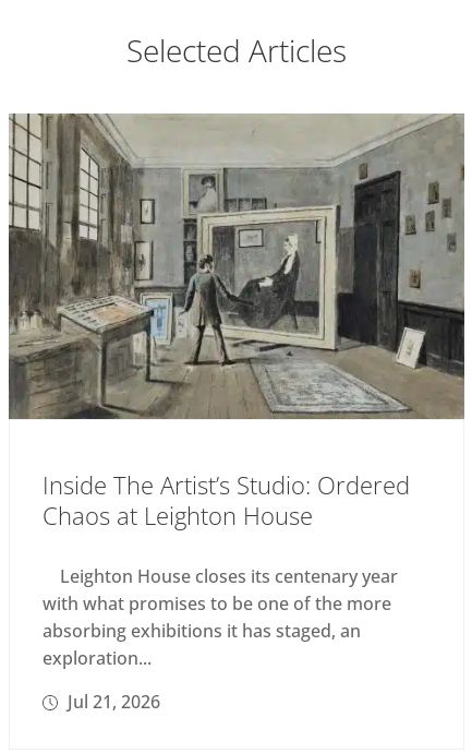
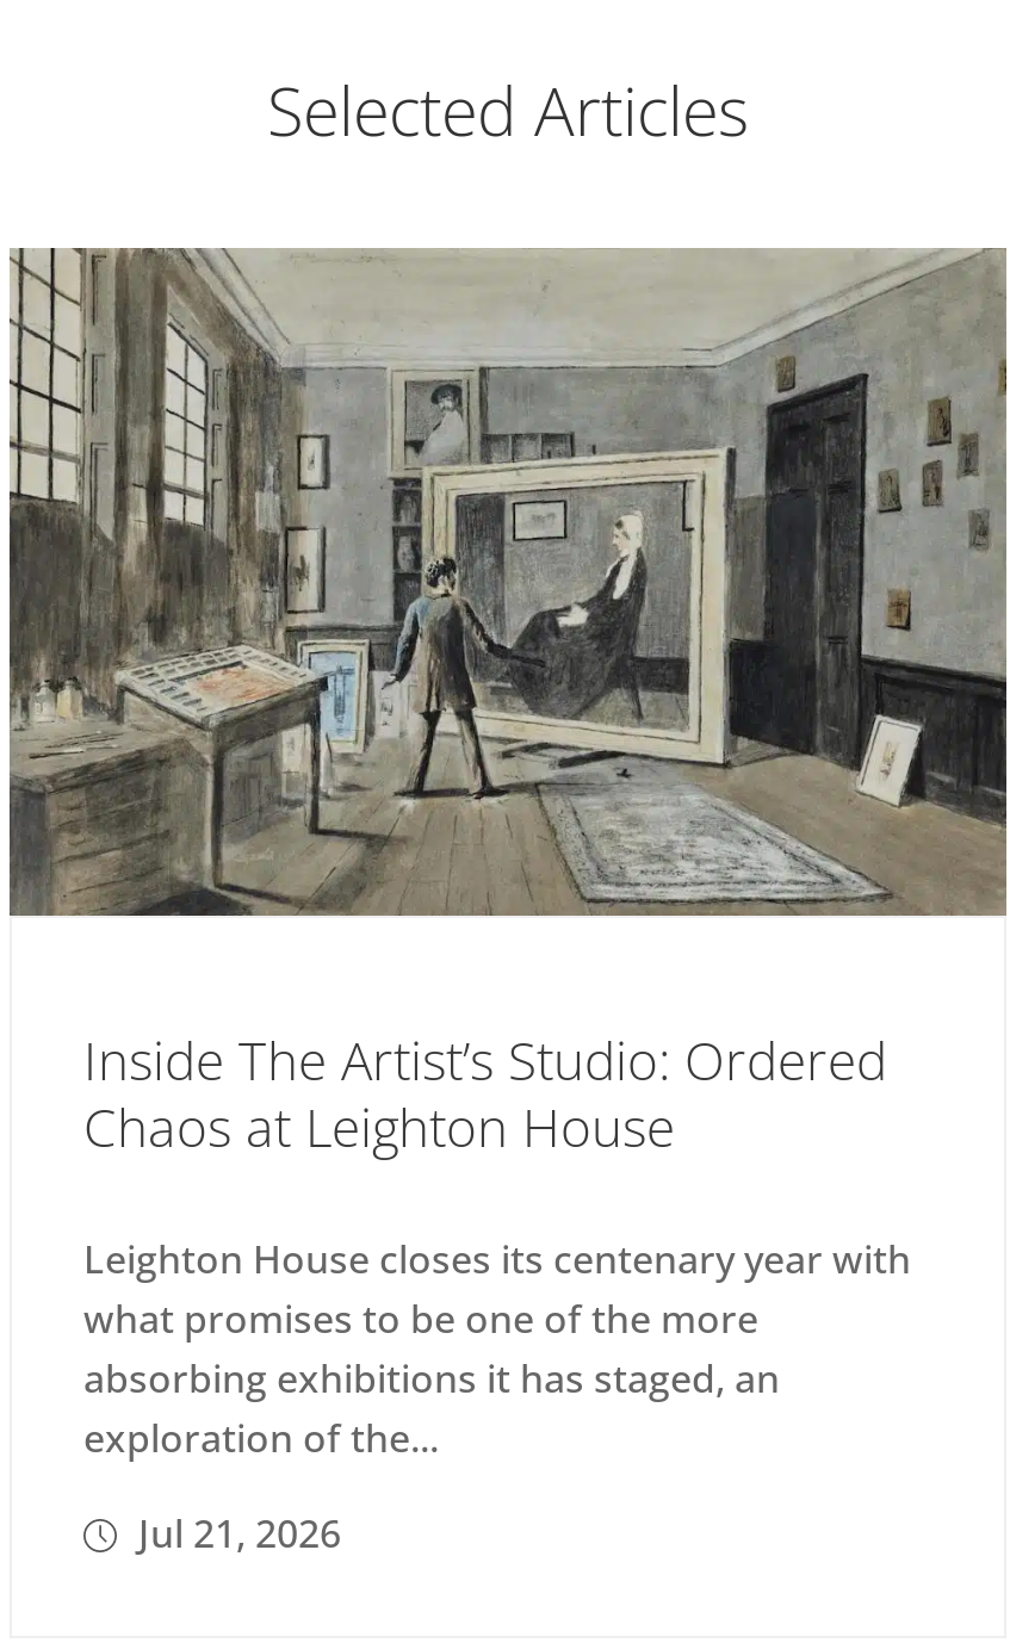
- exploration...
+ exploration of the...
